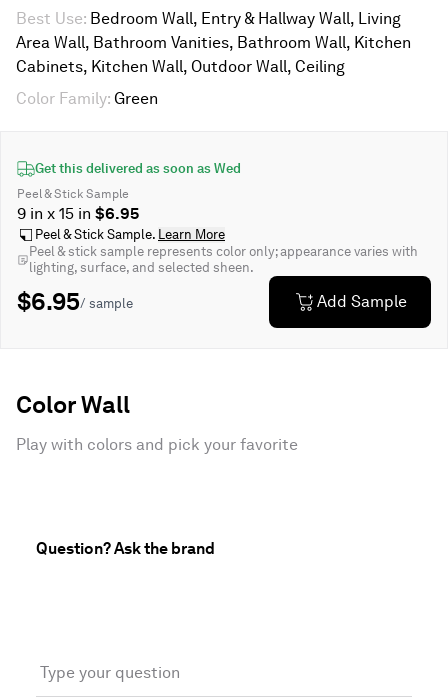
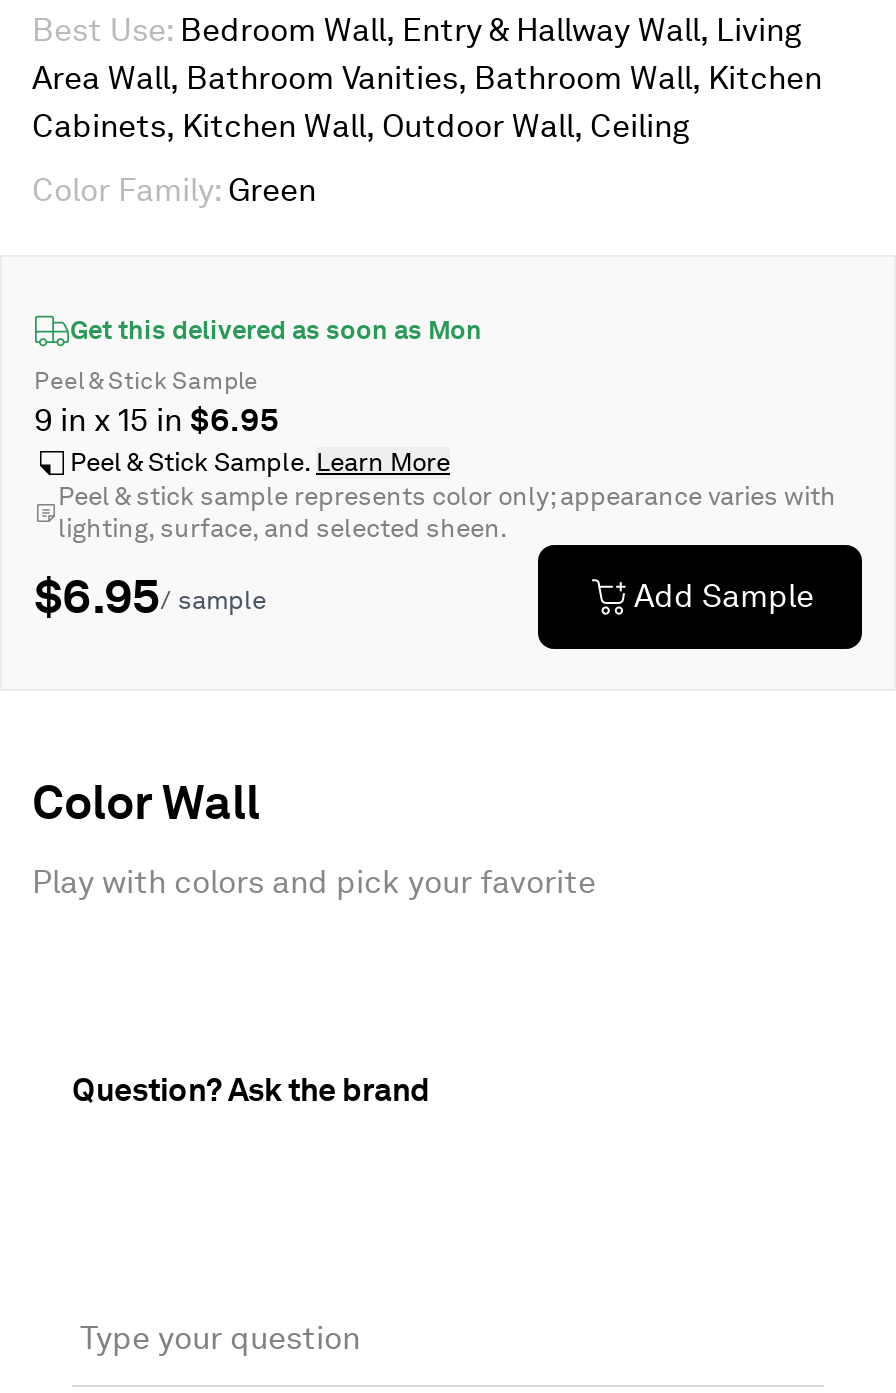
- Get this delivered as soon as Wed
+ Get this delivered as soon as Mon
